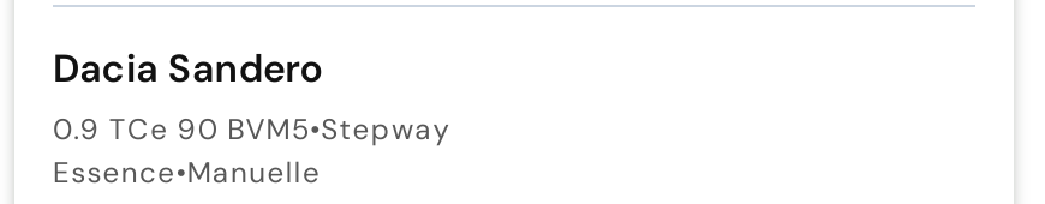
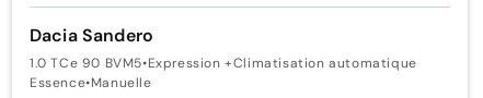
- 0.9 TCe 90 BVM5•Stepway
+ 1.0 TCe 90 BVM5•Expression +Climatisation automatique
